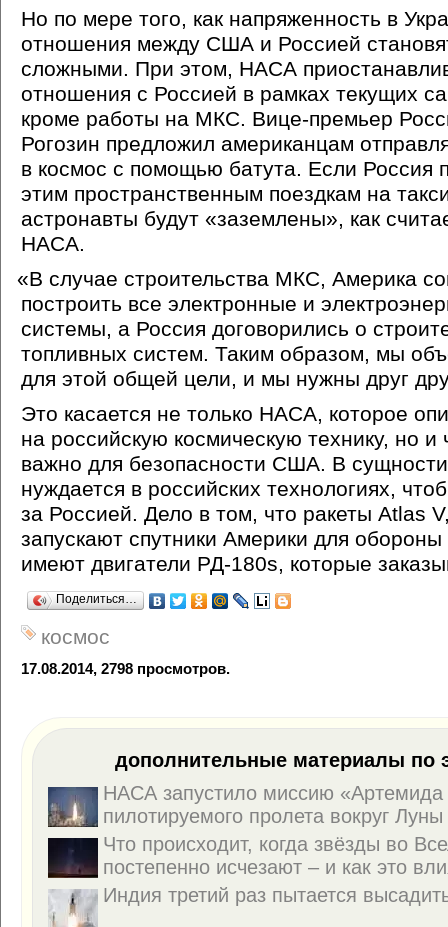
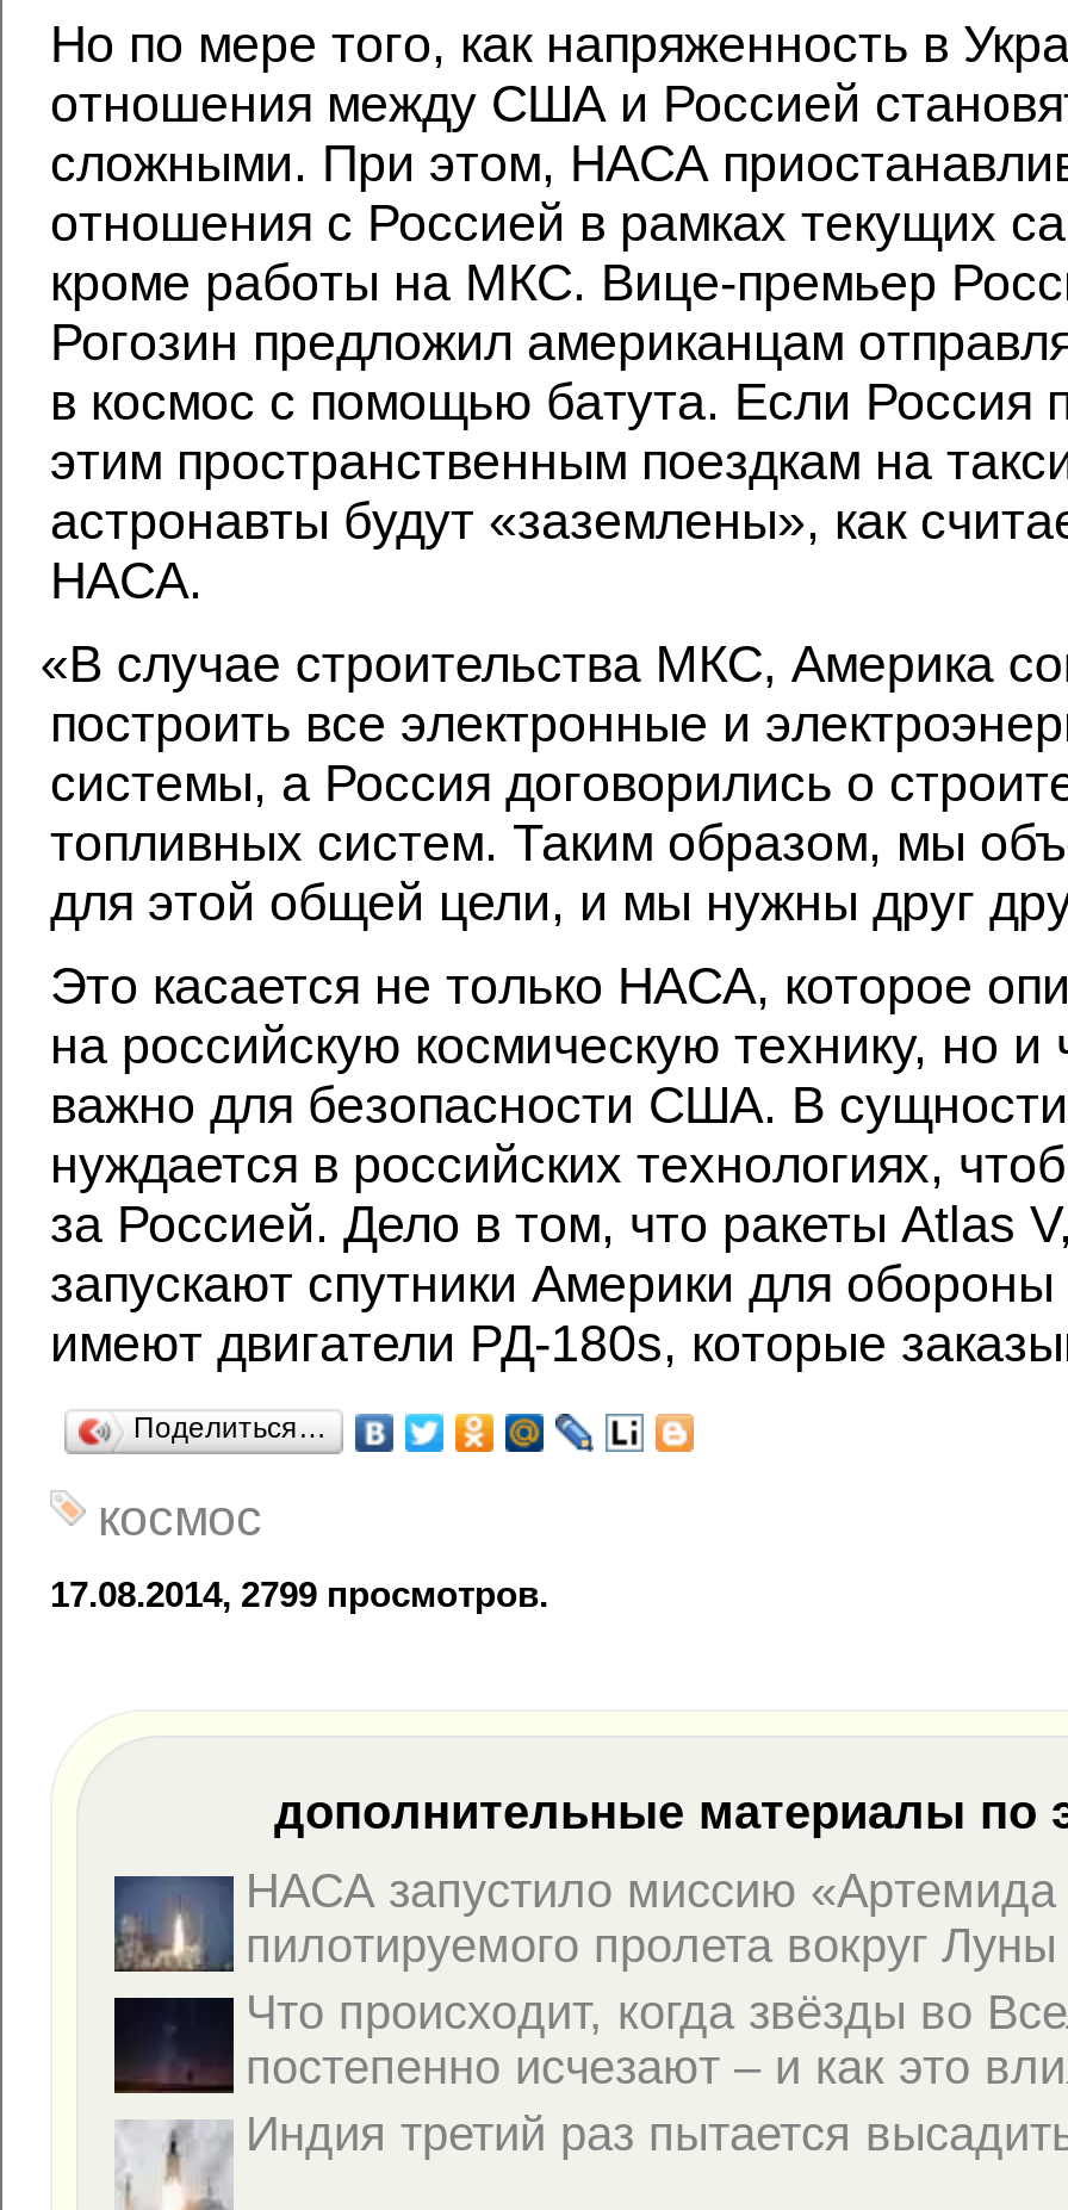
- 17.08.2014, 2798 просмотров.
+ 17.08.2014, 2799 просмотров.
